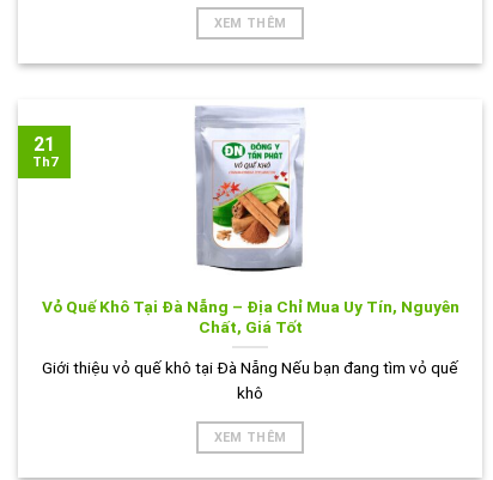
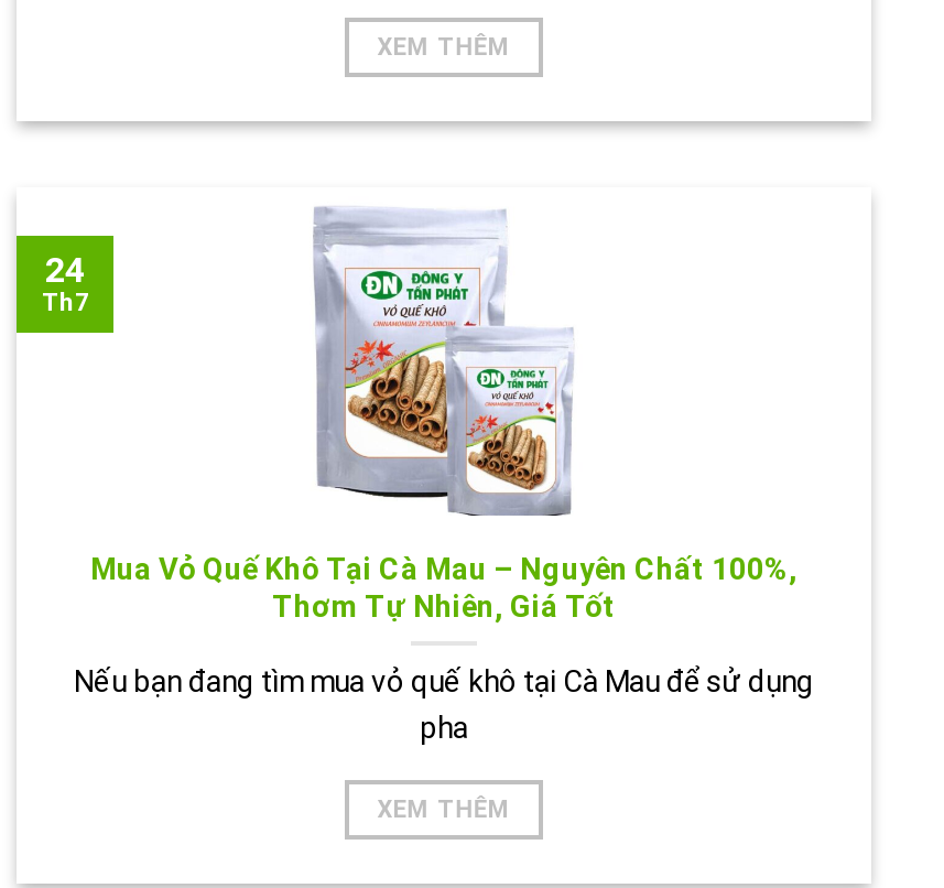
- [image]
- Vỏ Quế Khô Tại Đà Nẵng – Địa Chỉ Mua Uy Tín, Nguyên
- Chất, Giá Tốt
+ [image]
+ Mua Vỏ Quế Khô Tại Cà Mau – Nguyên Chất 100%,
+ Thơm Tự Nhiên, Giá Tốt

- 21
+ 24

- Giới thiệu vỏ quế khô tại Đà Nẵng Nếu bạn đang tìm vỏ quế
- khô
+ Nếu bạn đang tìm mua vỏ quế khô tại Cà Mau để sử dụng
+ pha
